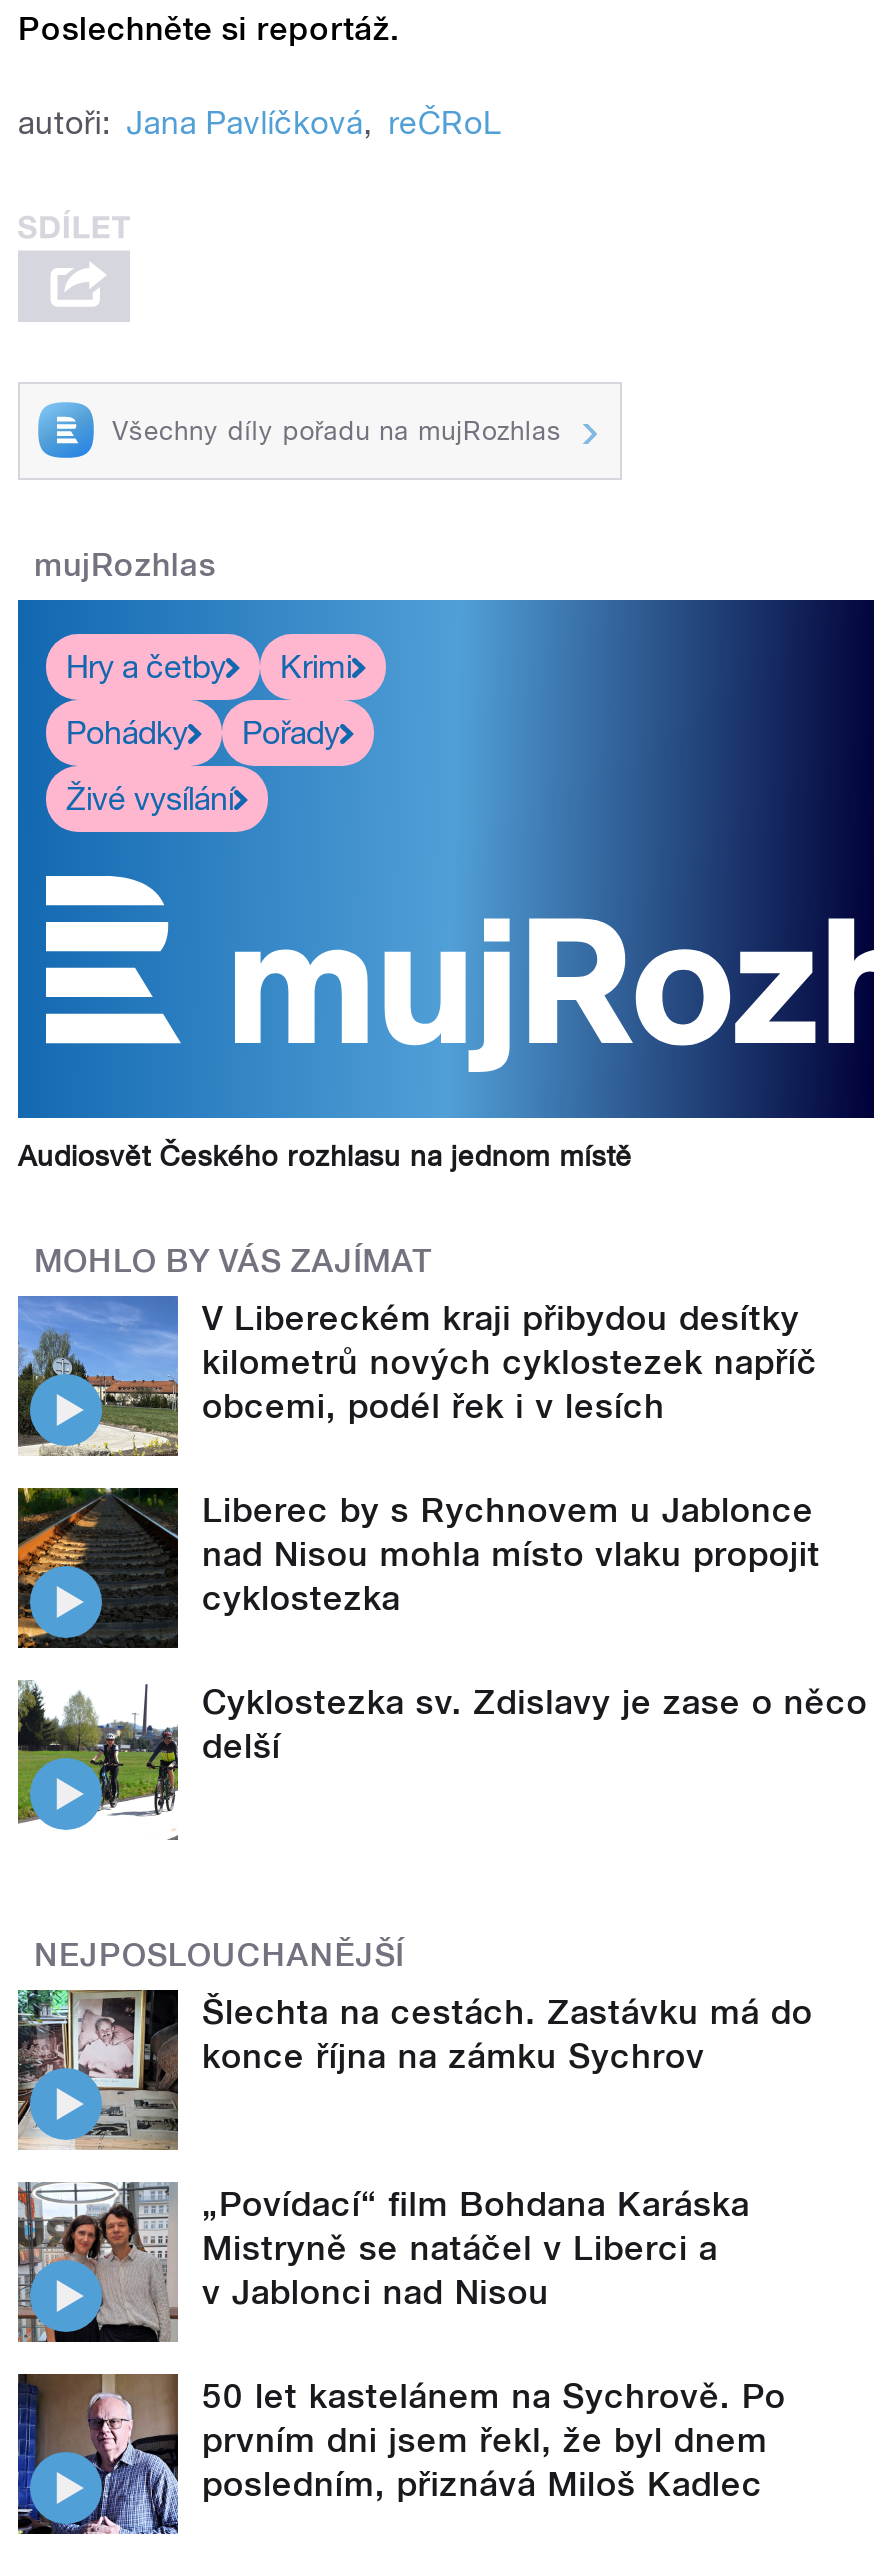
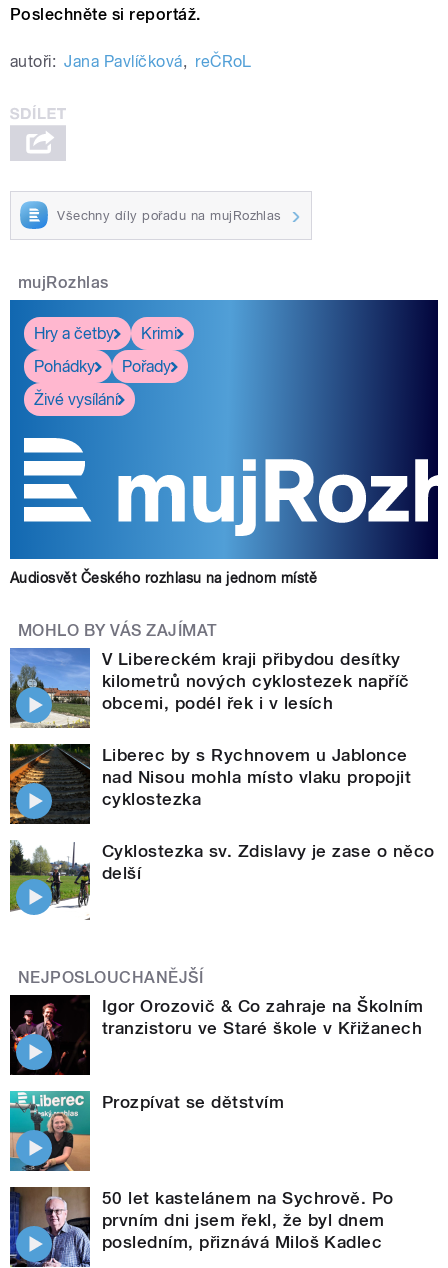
- [image]
- Šlechta na cestách. Zastávku má do
- konce října na zámku Sychrov
+ [image]
+ Igor Orozovič & Co zahraje na Školním
+ tranzistoru ve Staré škole v Křižanech

- [image]
- „Povídací“ film Bohdana Karáska
- Mistryně se natáčel v Liberci a
- v Jablonci nad Nisou
+ [image]
+ Prozpívat se dětstvím
